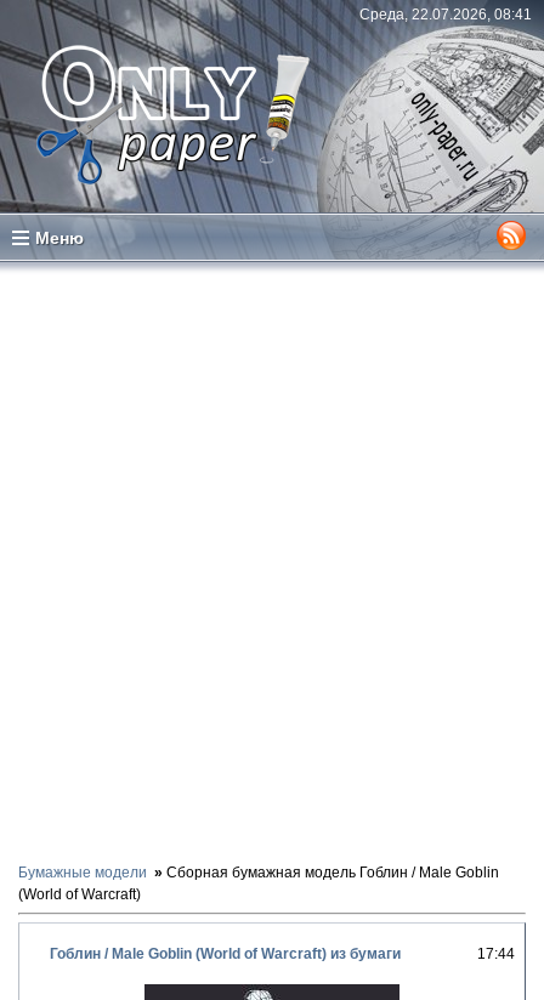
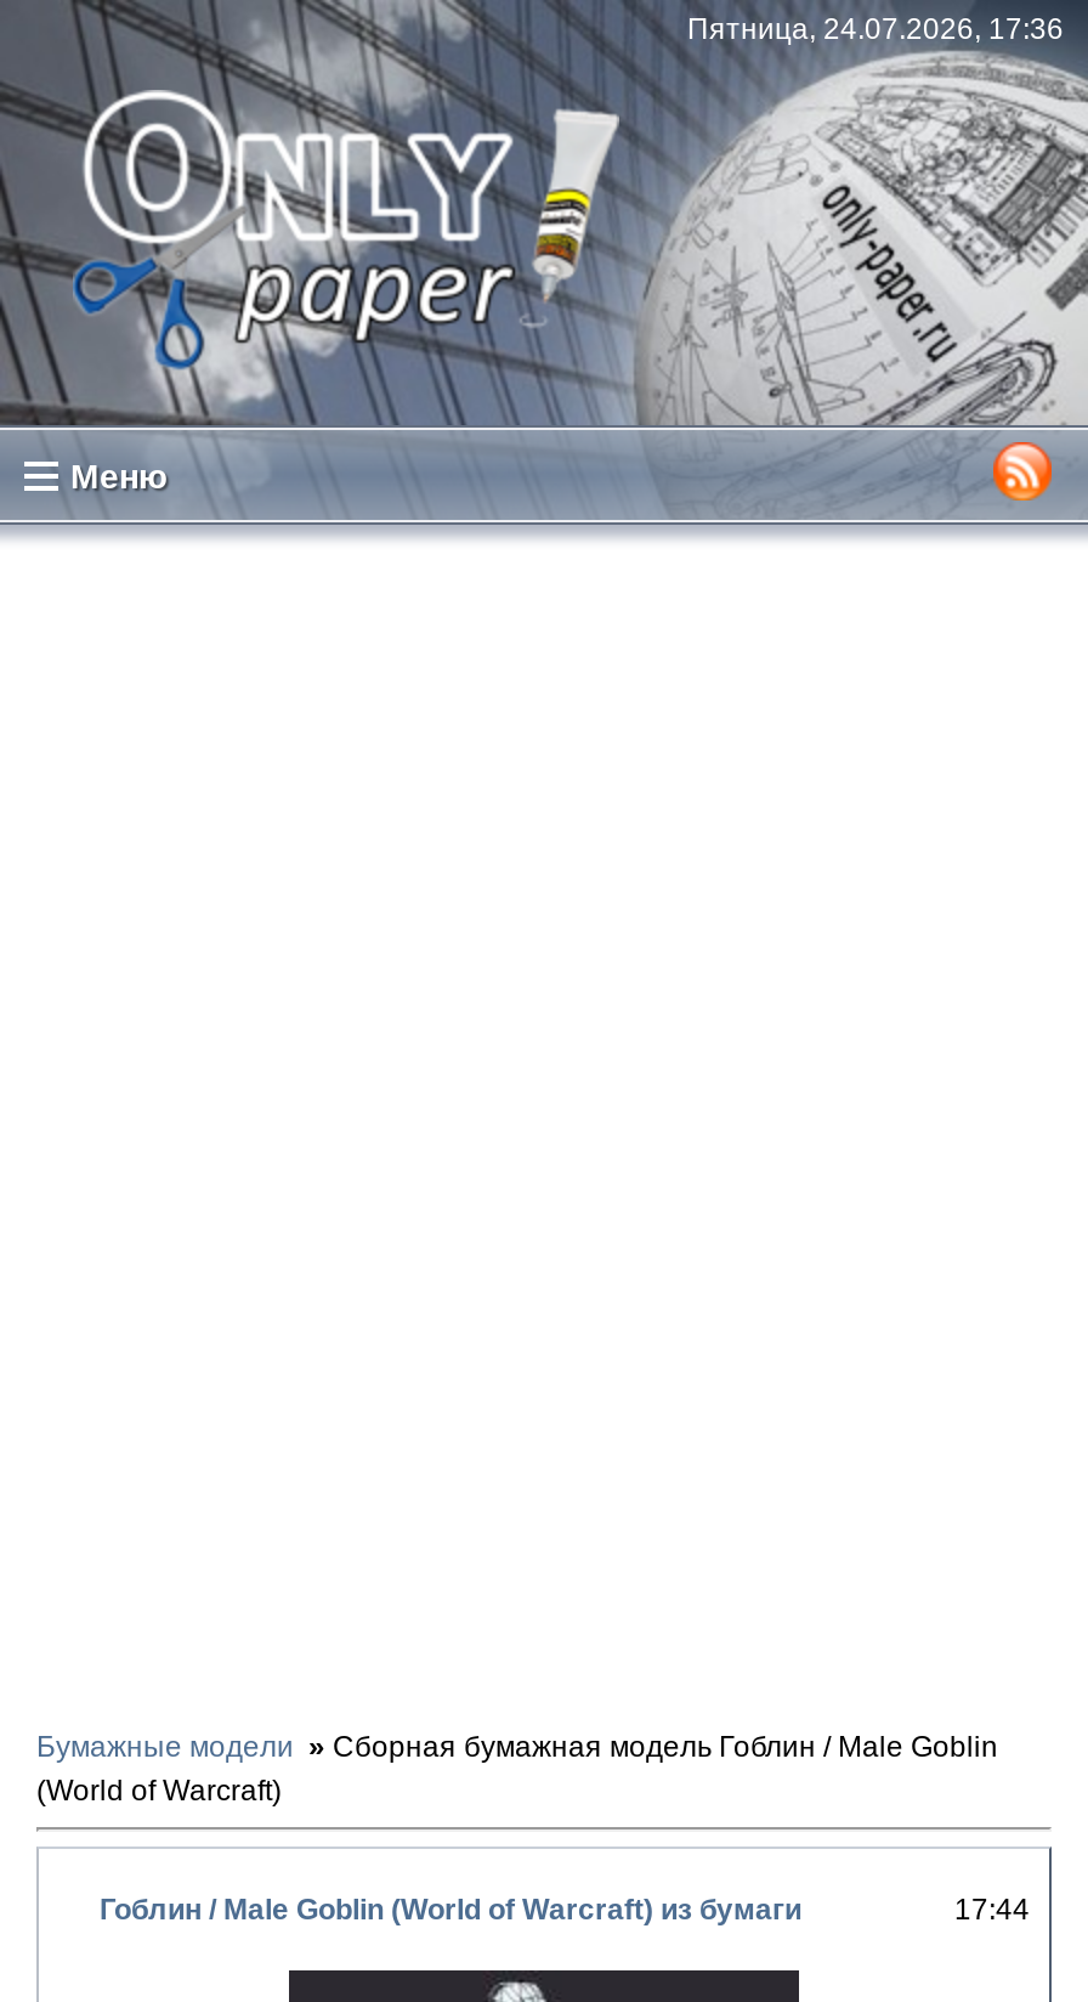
- Среда, 22.07.2026, 08:41
+ Пятница, 24.07.2026, 17:36
